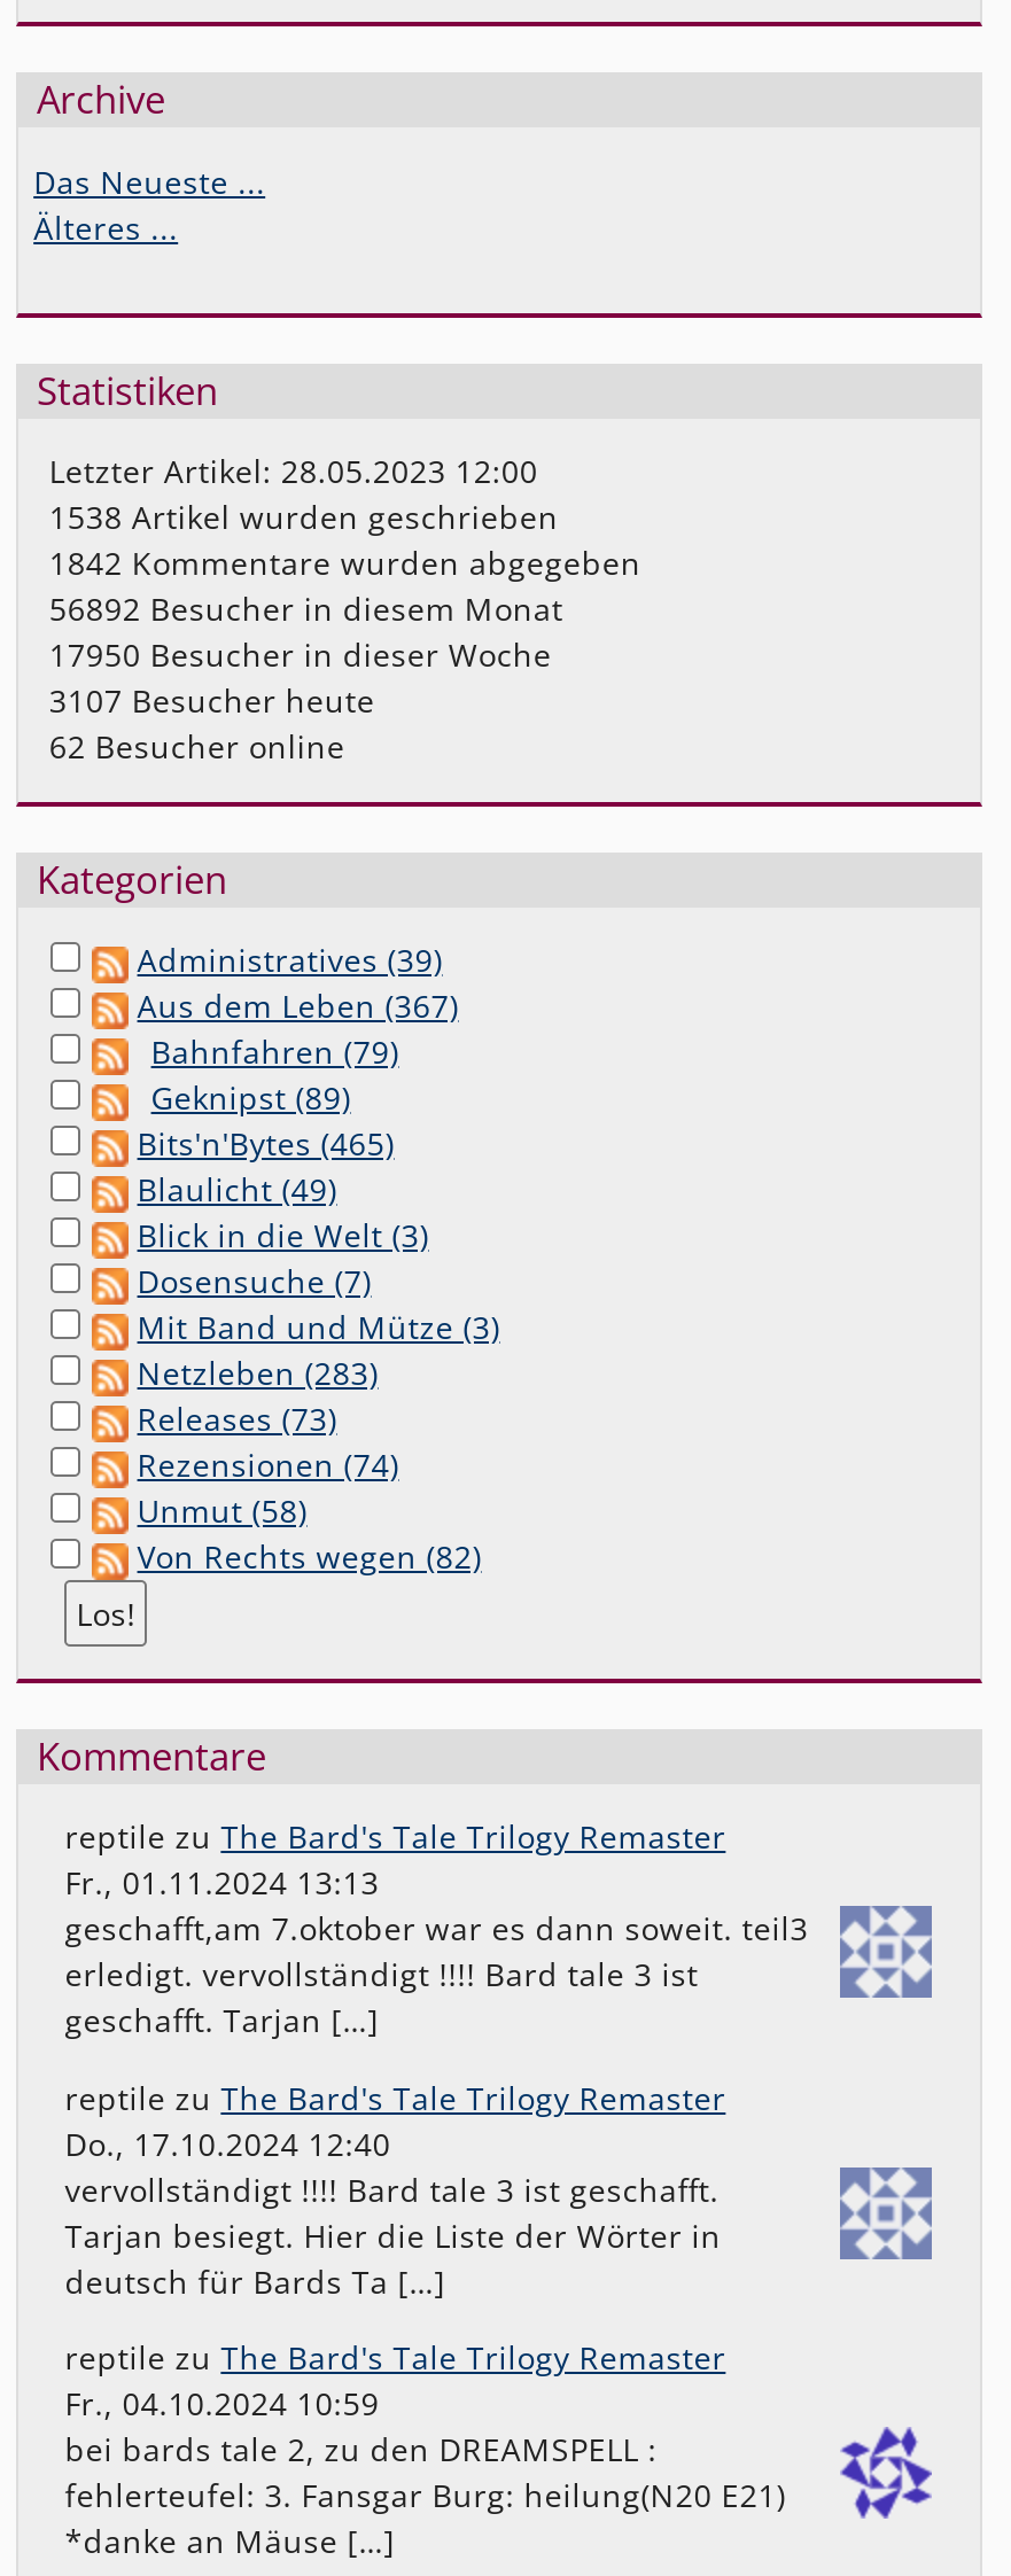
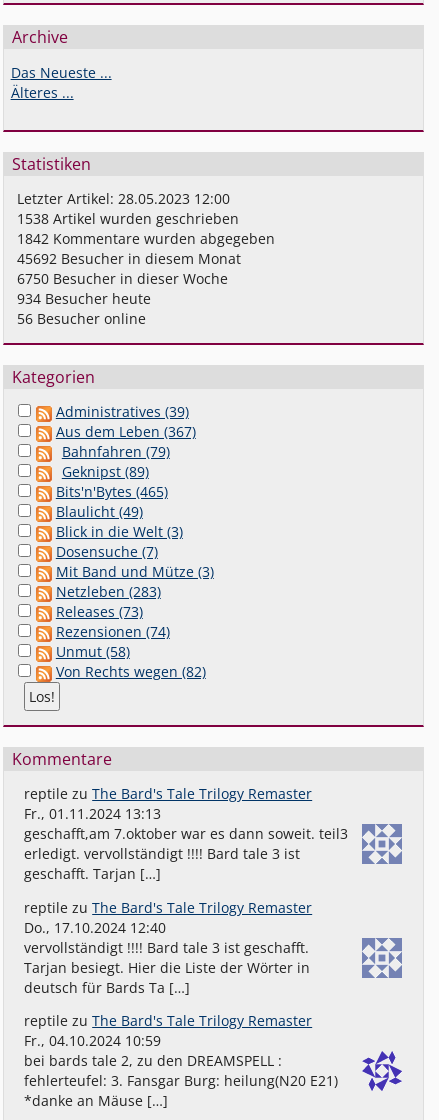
- 56892 Besucher in diesem Monat
+ 45692 Besucher in diesem Monat

- 17950 Besucher in dieser Woche
+ 6750 Besucher in dieser Woche

- 3107 Besucher heute
+ 934 Besucher heute

- 62 Besucher online
+ 56 Besucher online
